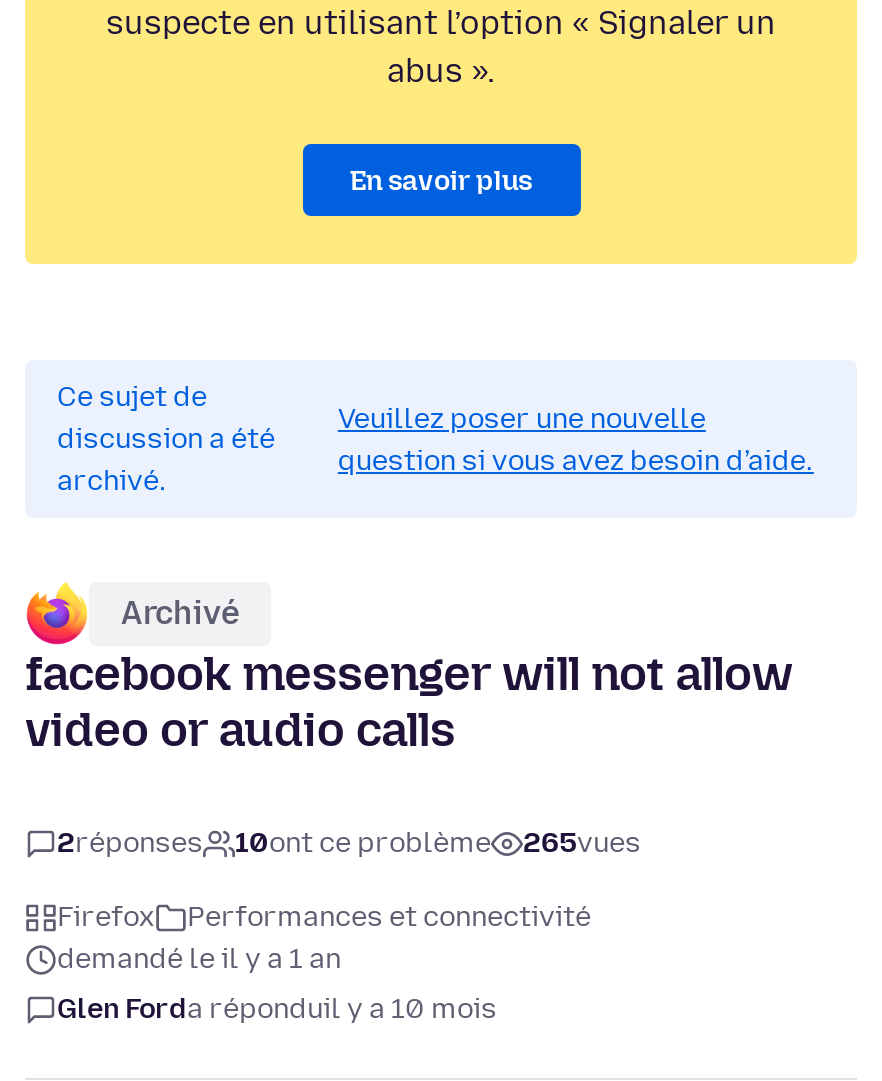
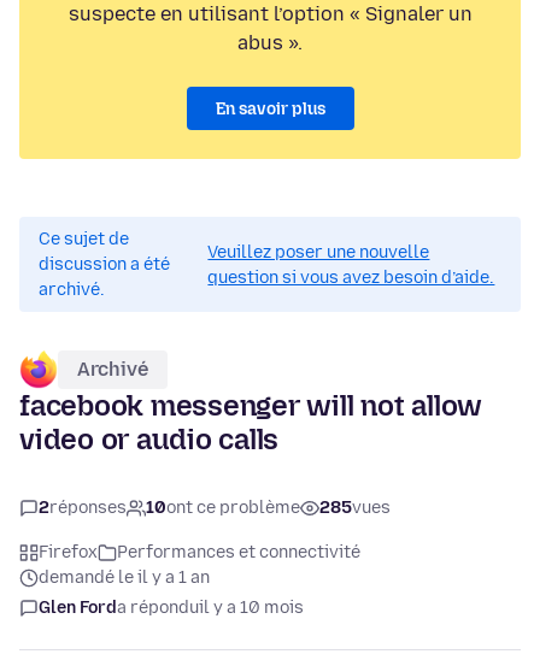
- 265vues
+ 285vues
